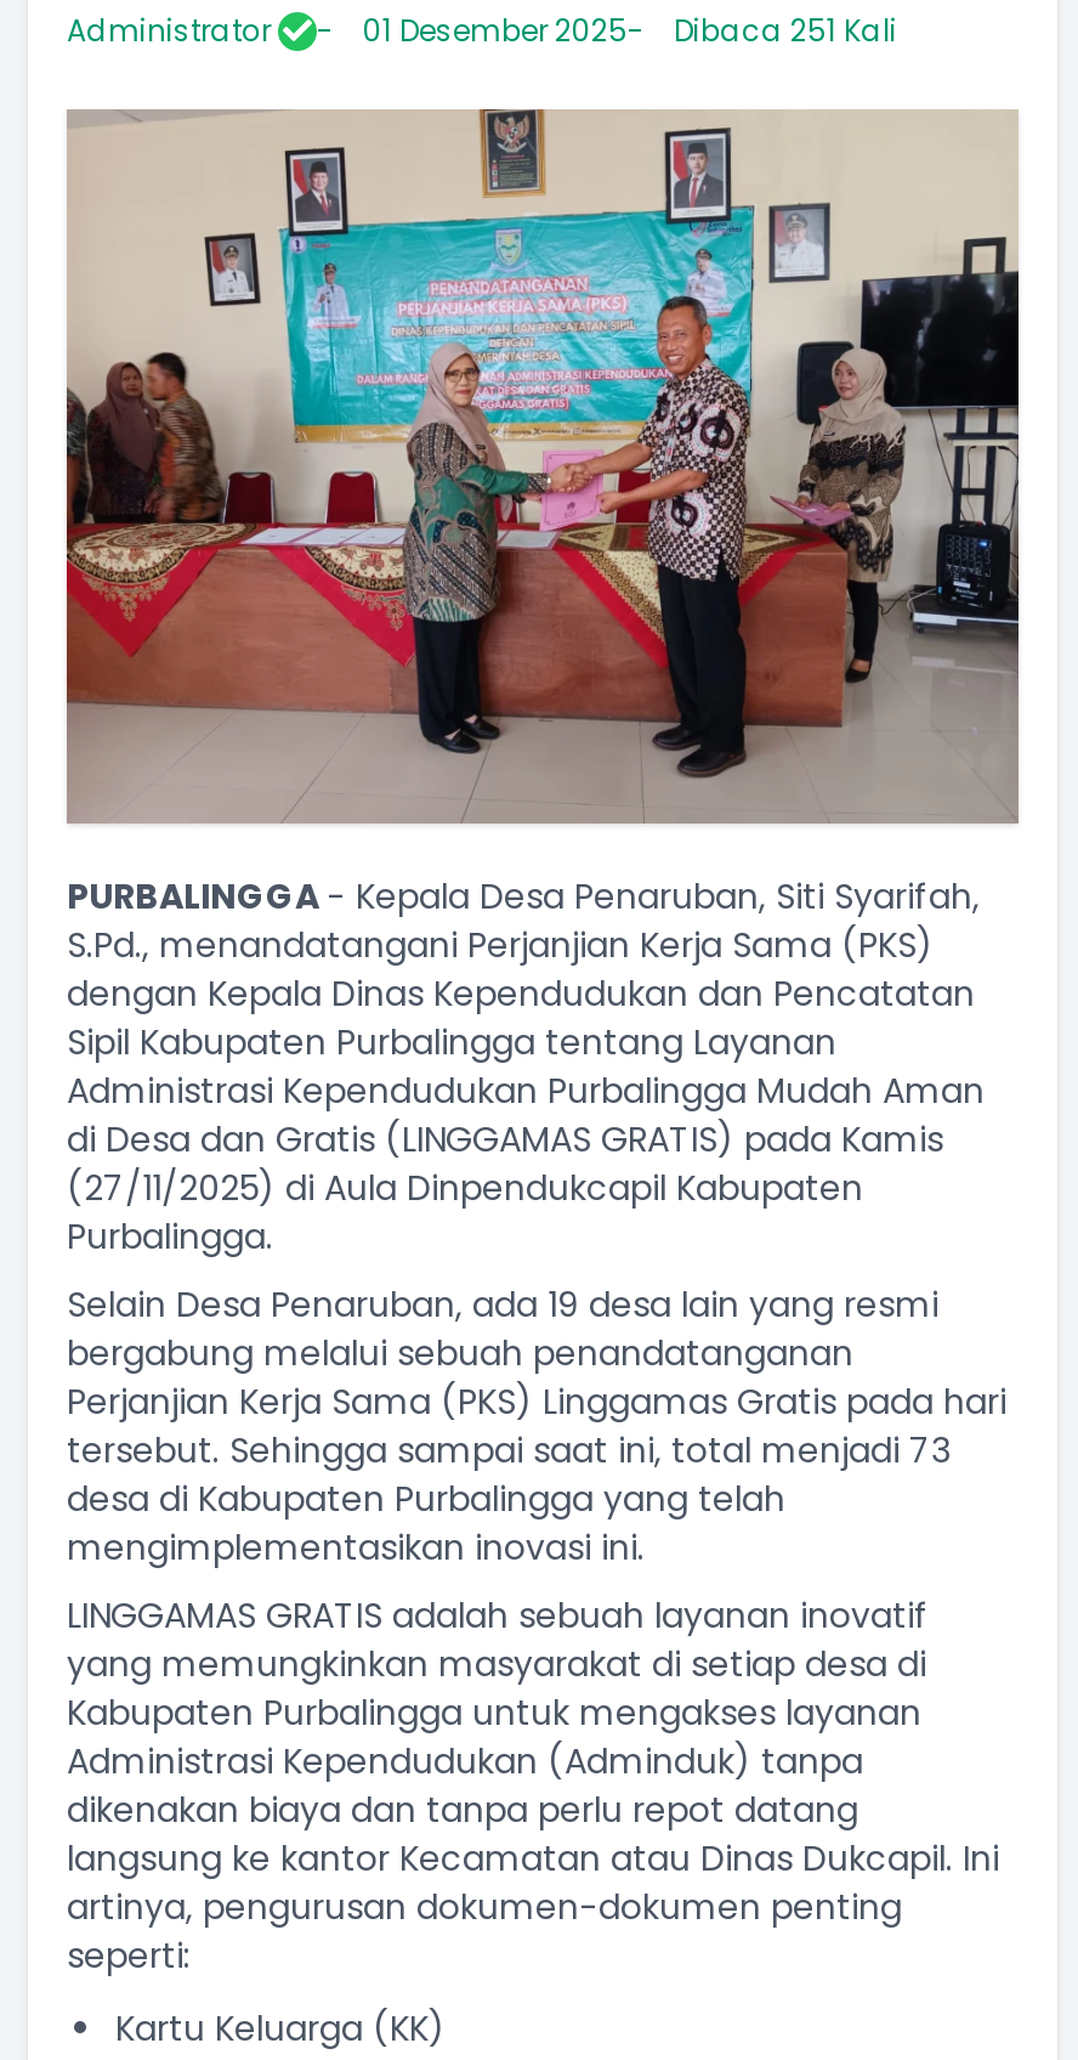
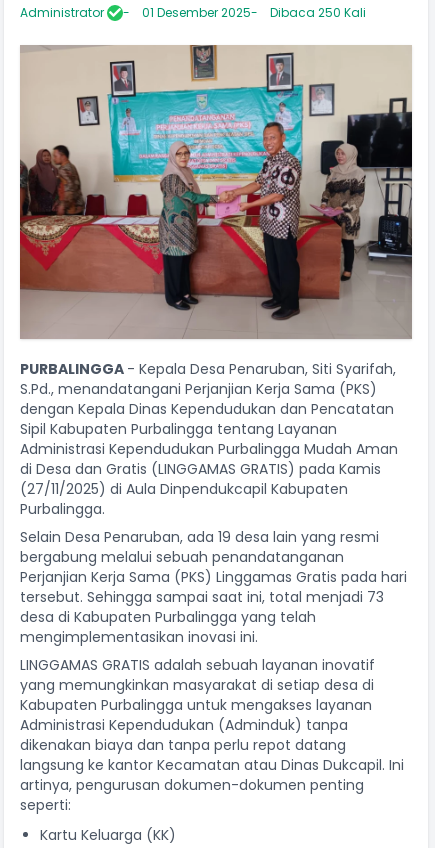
- 01 Desember 2025 Dibaca 251 Kali
+ 01 Desember 2025 Dibaca 250 Kali
